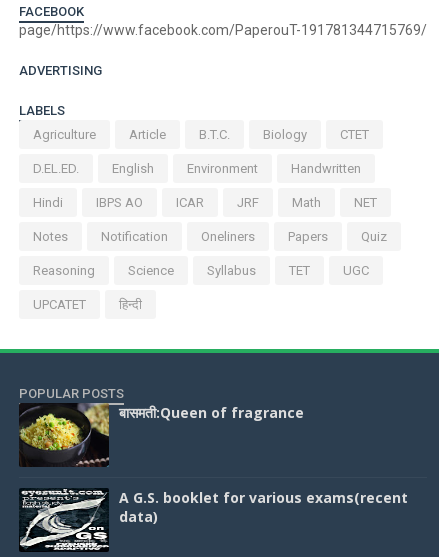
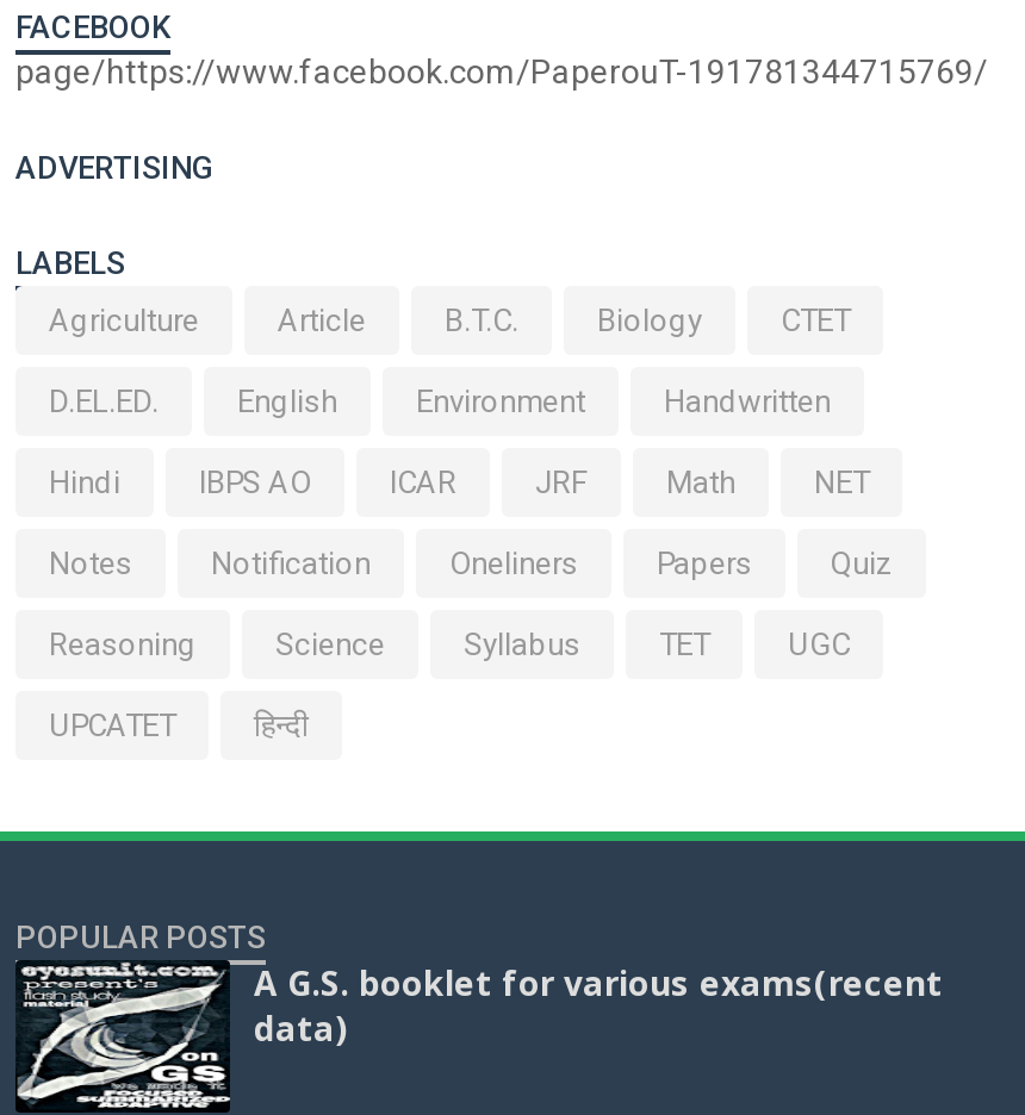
- [image]
- बासमती:Queen of fragrance
